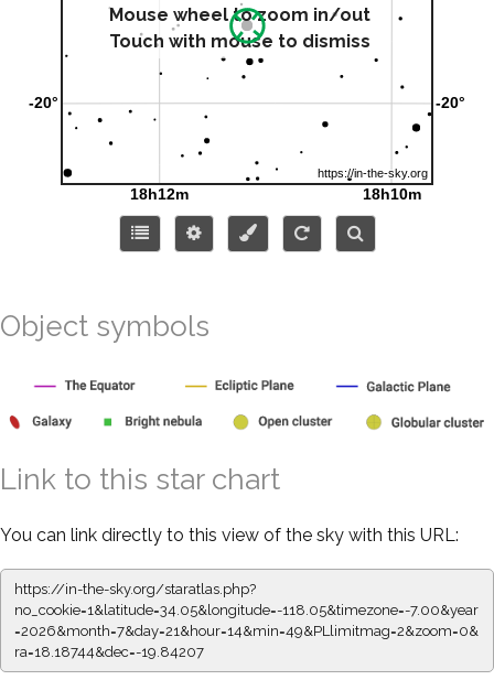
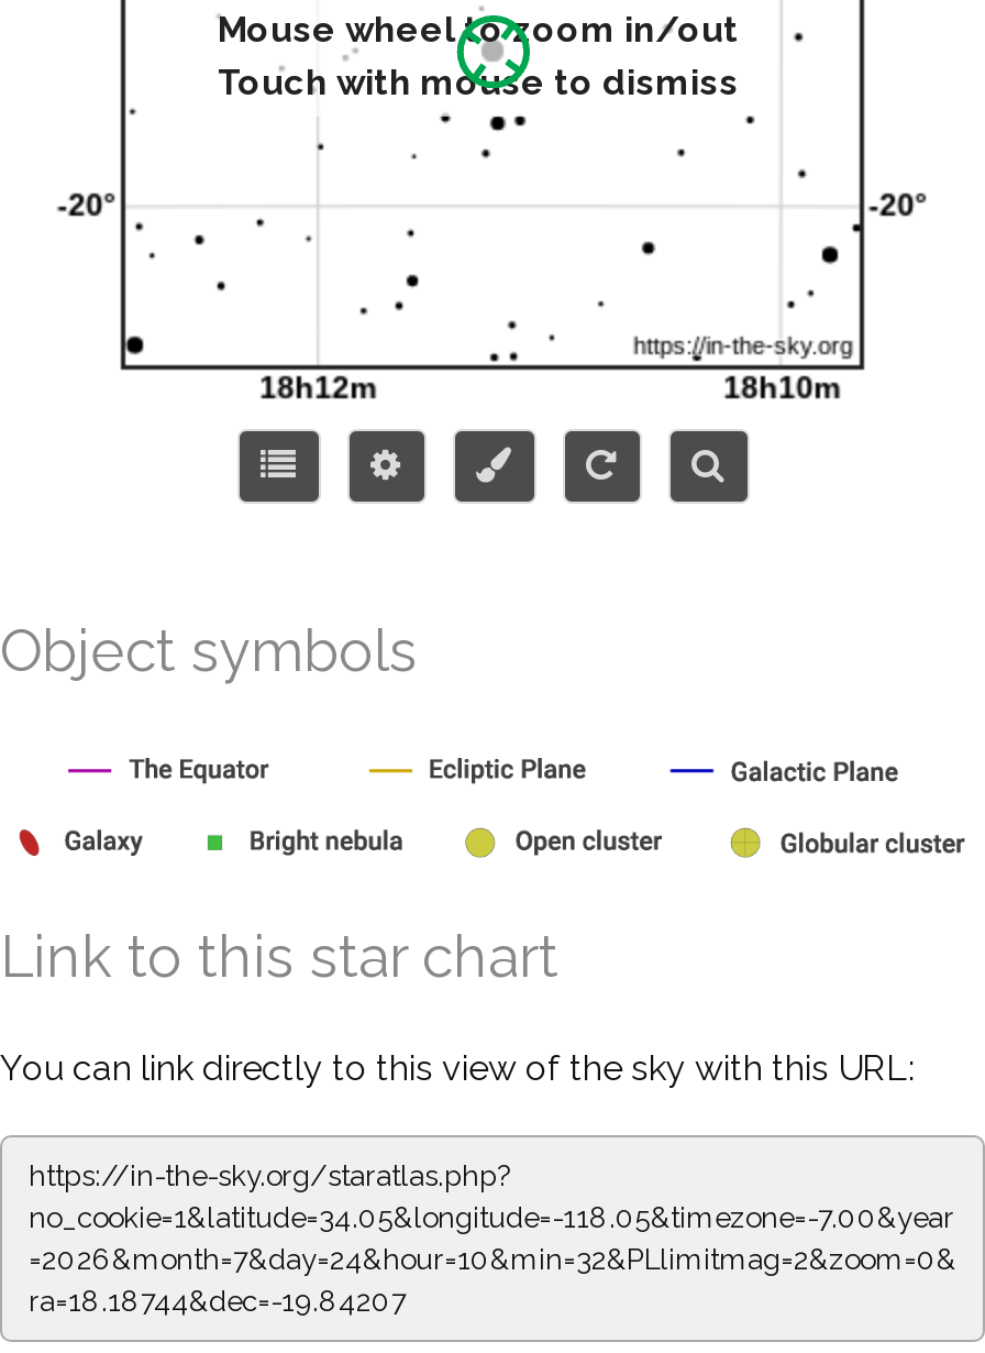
- =2026&month=7&day=21&hour=14&min=49&PLlimitmag=2&zoom=0&
+ =2026&month=7&day=24&hour=10&min=32&PLlimitmag=2&zoom=0&
